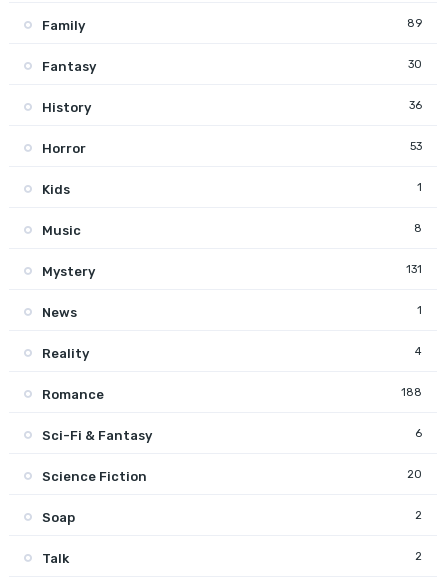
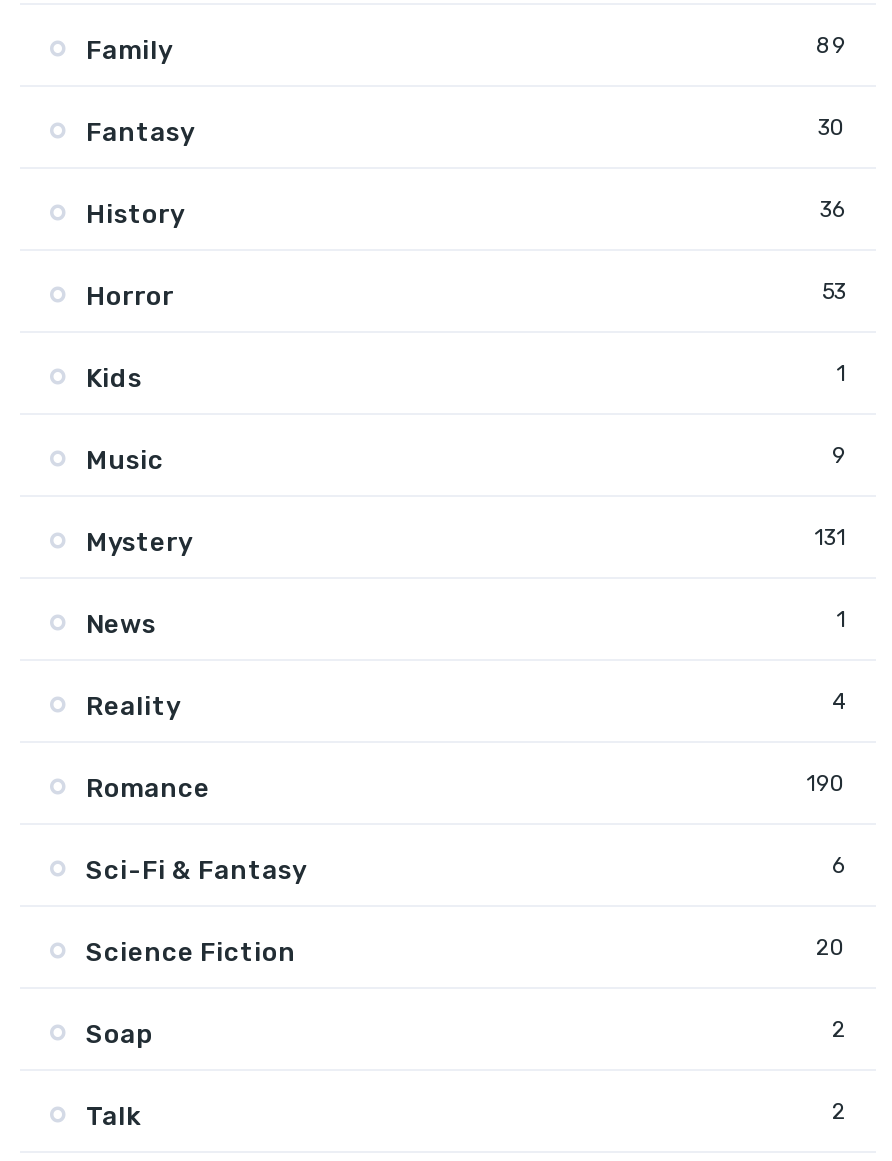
- 8
+ 9

- 188
+ 190
